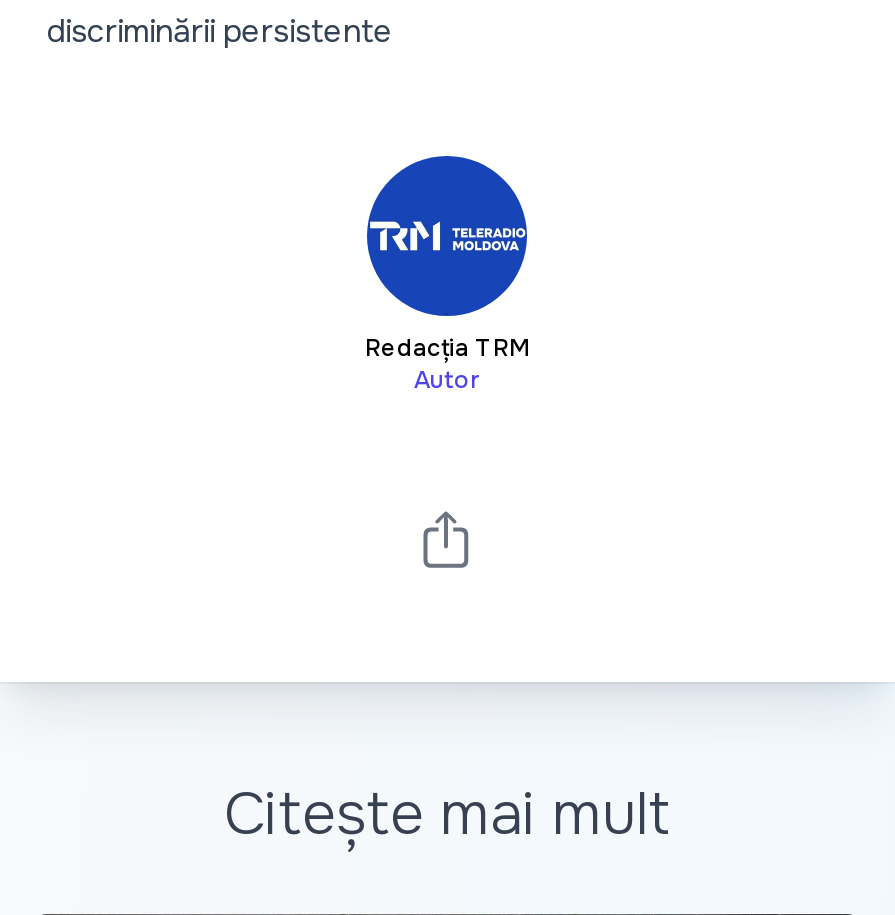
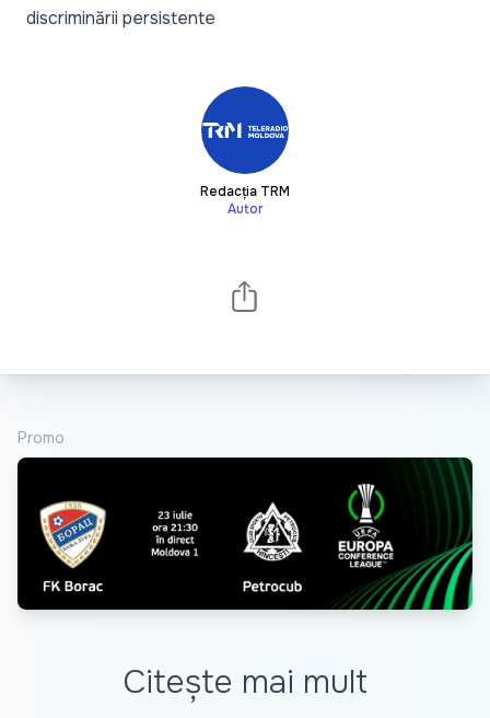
+ [image]

+ Promo
